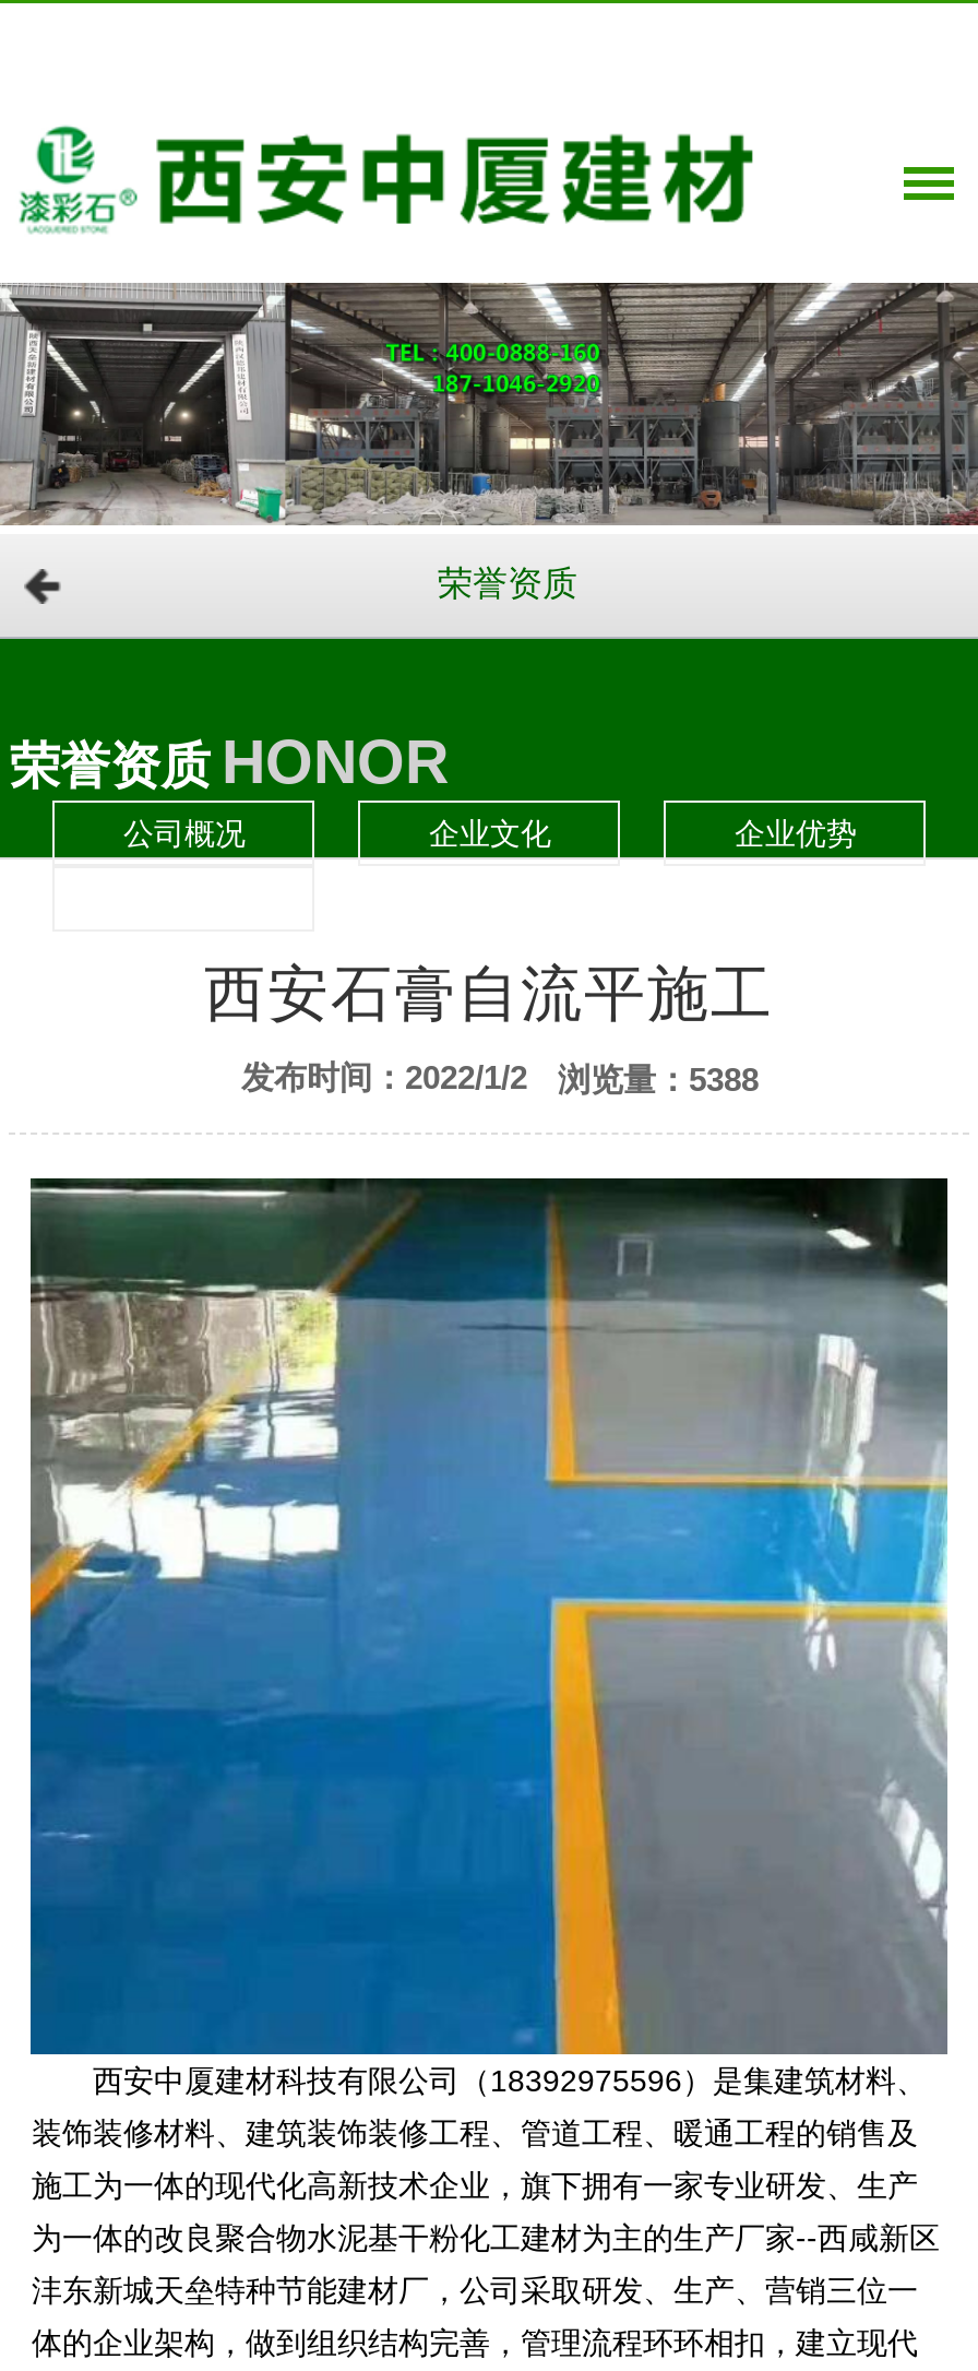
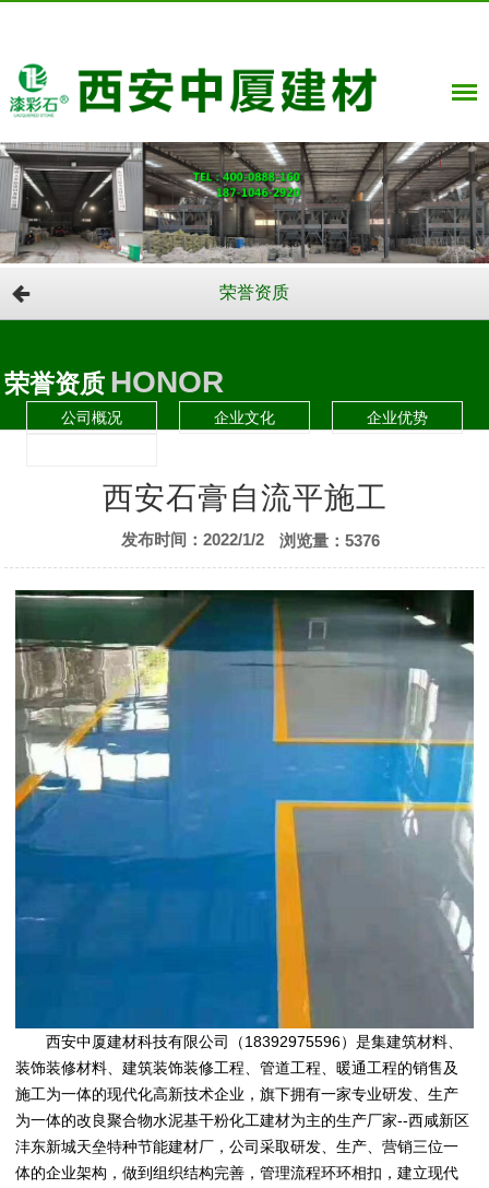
- 发布时间：2022/1/2 浏览量：5388
+ 发布时间：2022/1/2 浏览量：5376
